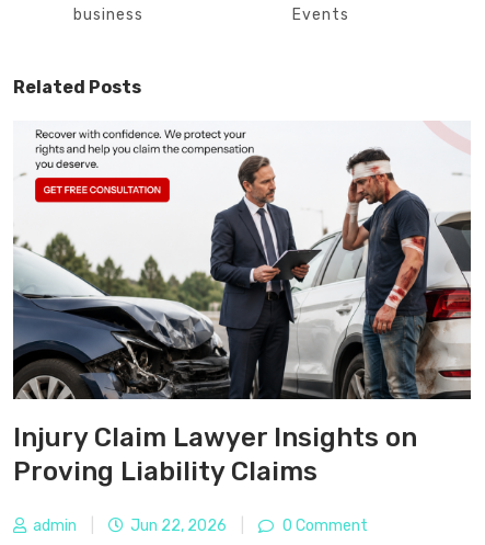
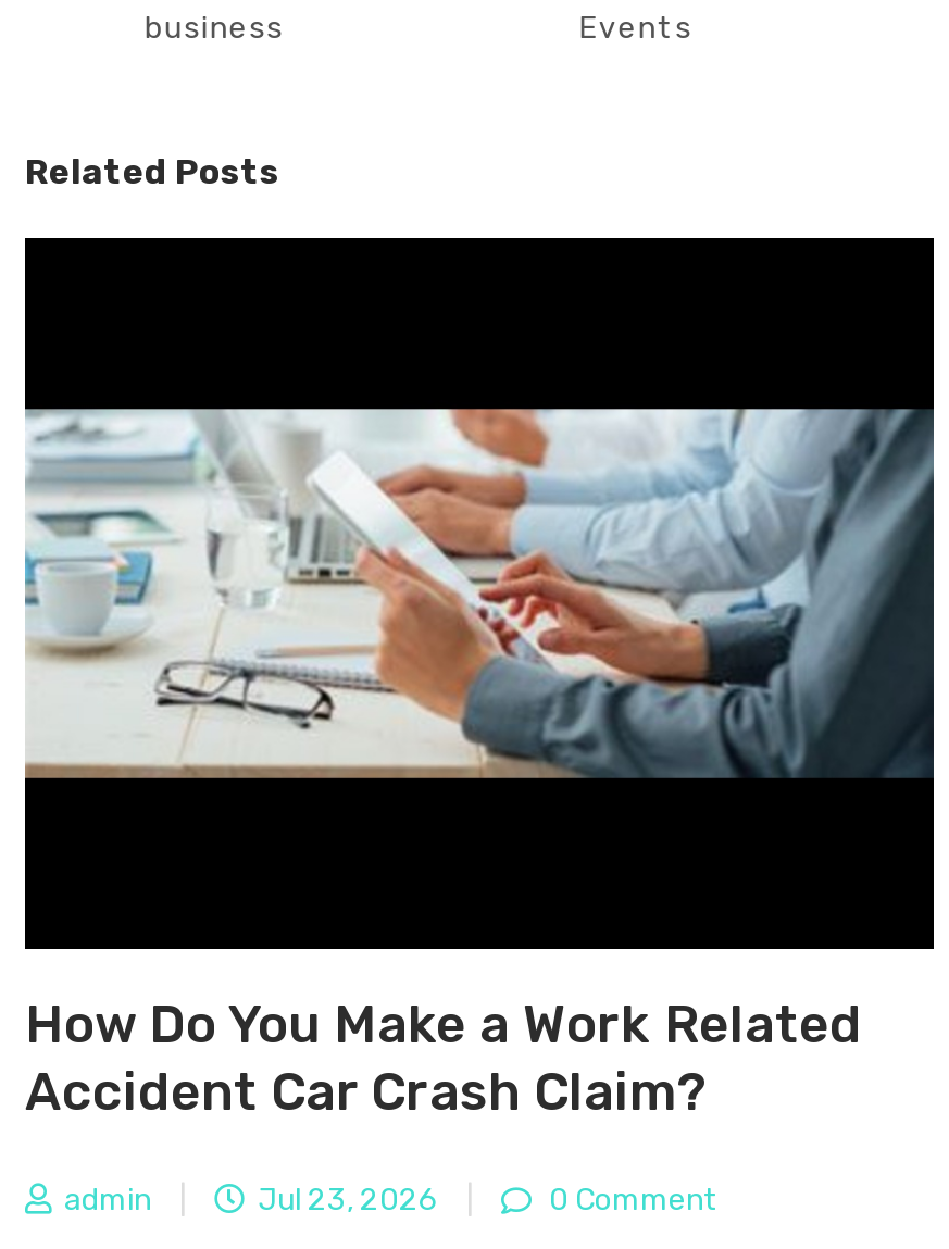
- [image]
- Injury Claim Lawyer Insights on
- Proving Liability Claims
+ [image]
+ How Do You Make a Work Related
+ Accident Car Crash Claim?

- Jun 22, 2026
+ Jul 23, 2026
